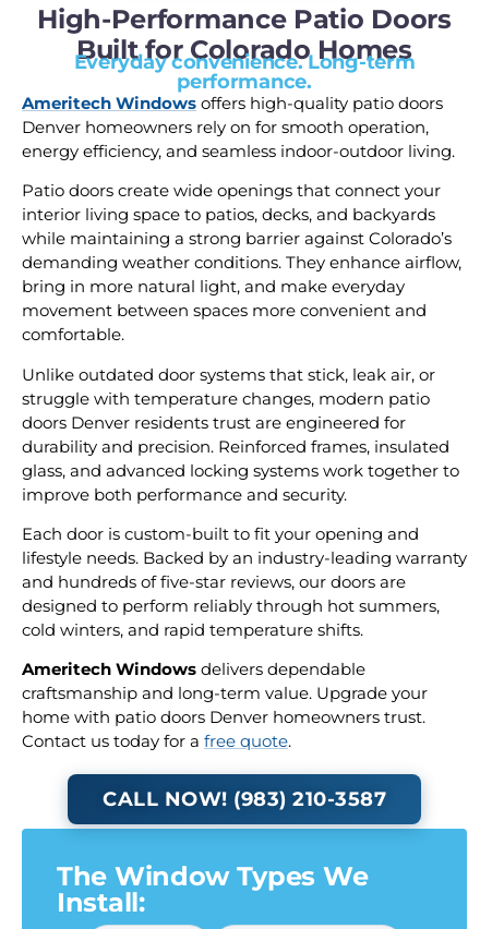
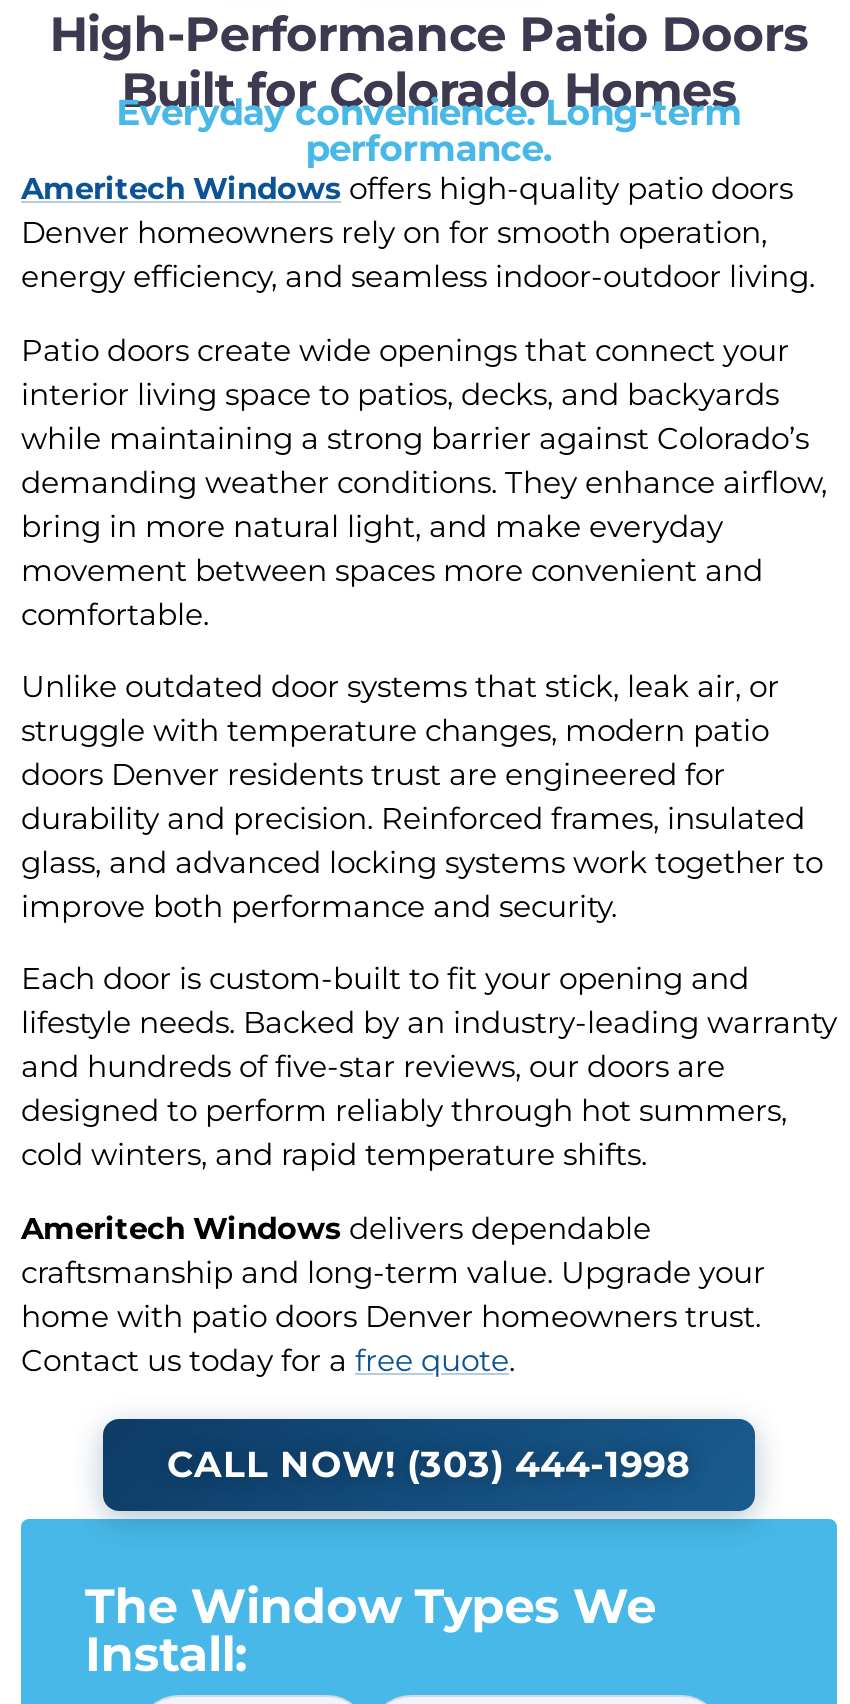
- CALL NOW! (983) 210-3587
+ CALL NOW! (303) 444-1998
